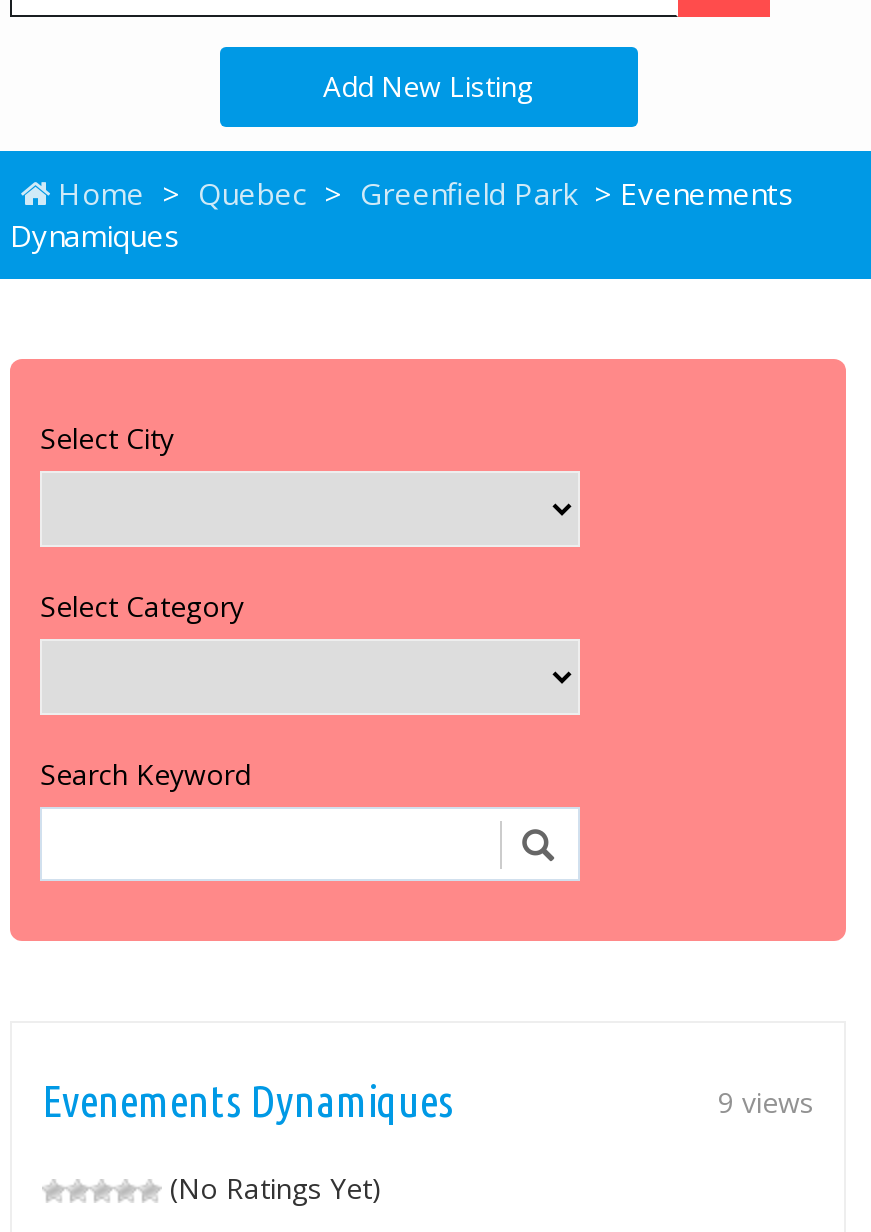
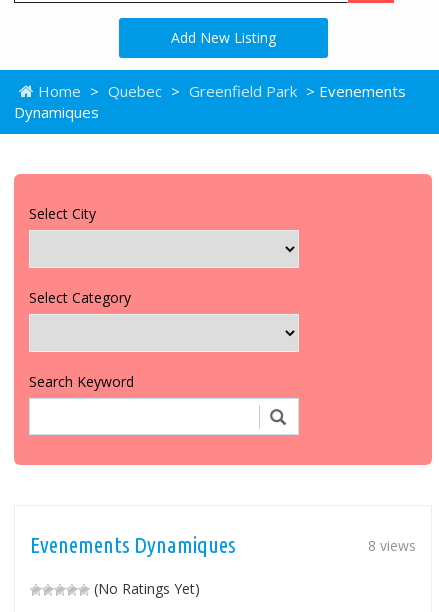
- 9 views
+ 8 views
